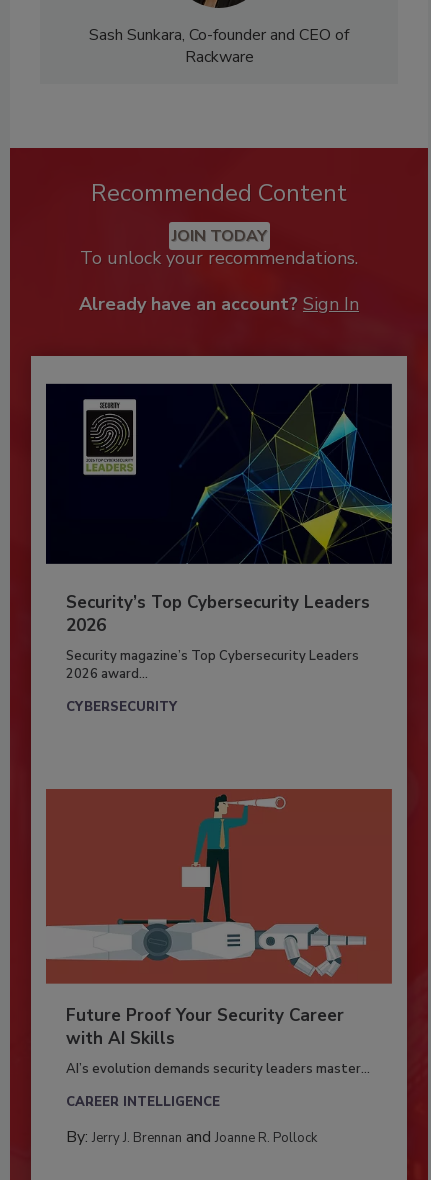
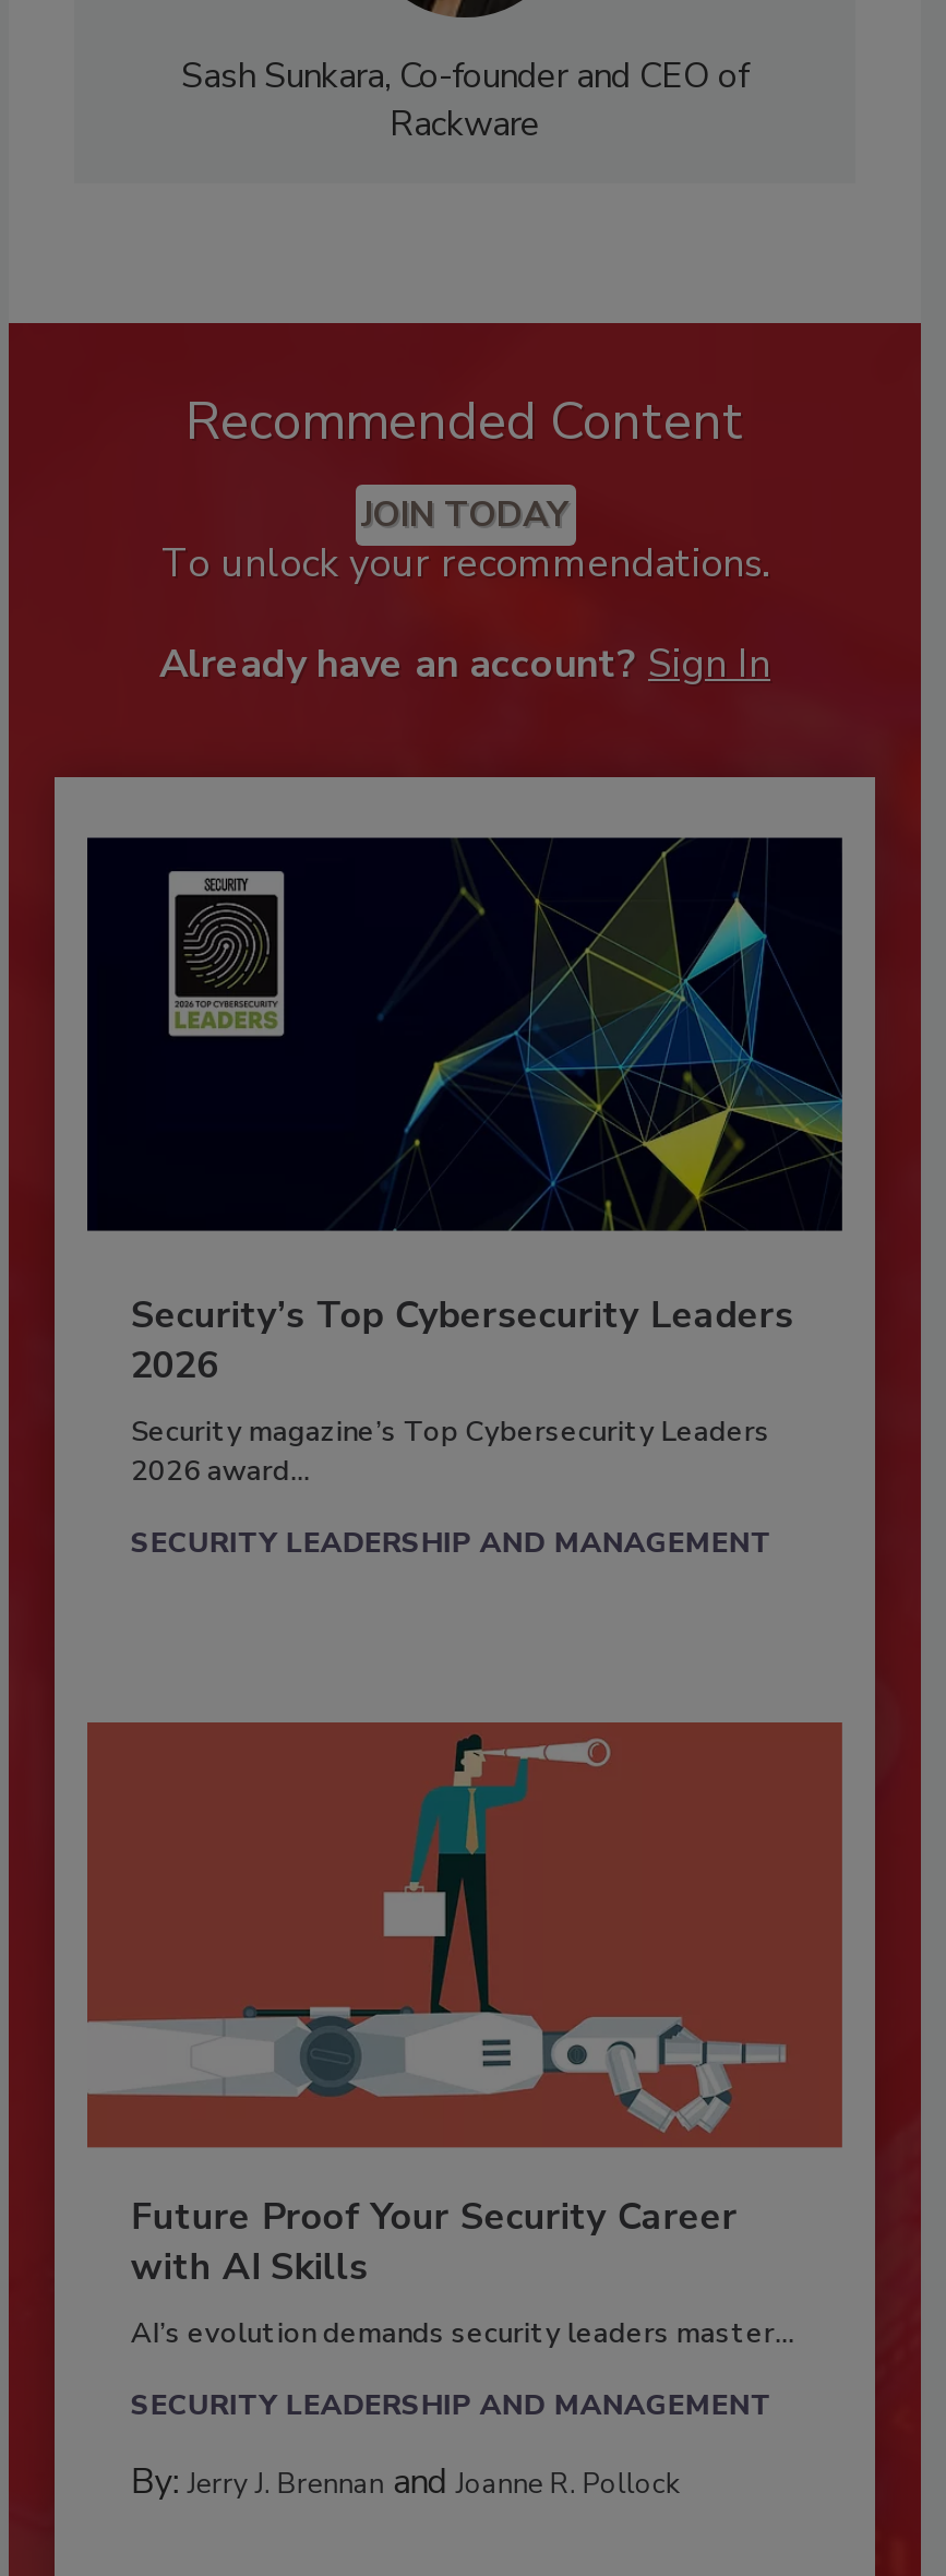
- CYBERSECURITY
+ SECURITY LEADERSHIP AND MANAGEMENT

- CAREER INTELLIGENCE
+ SECURITY LEADERSHIP AND MANAGEMENT
